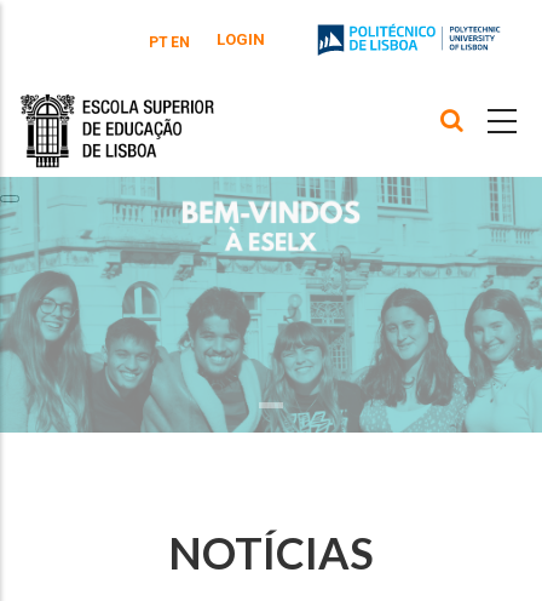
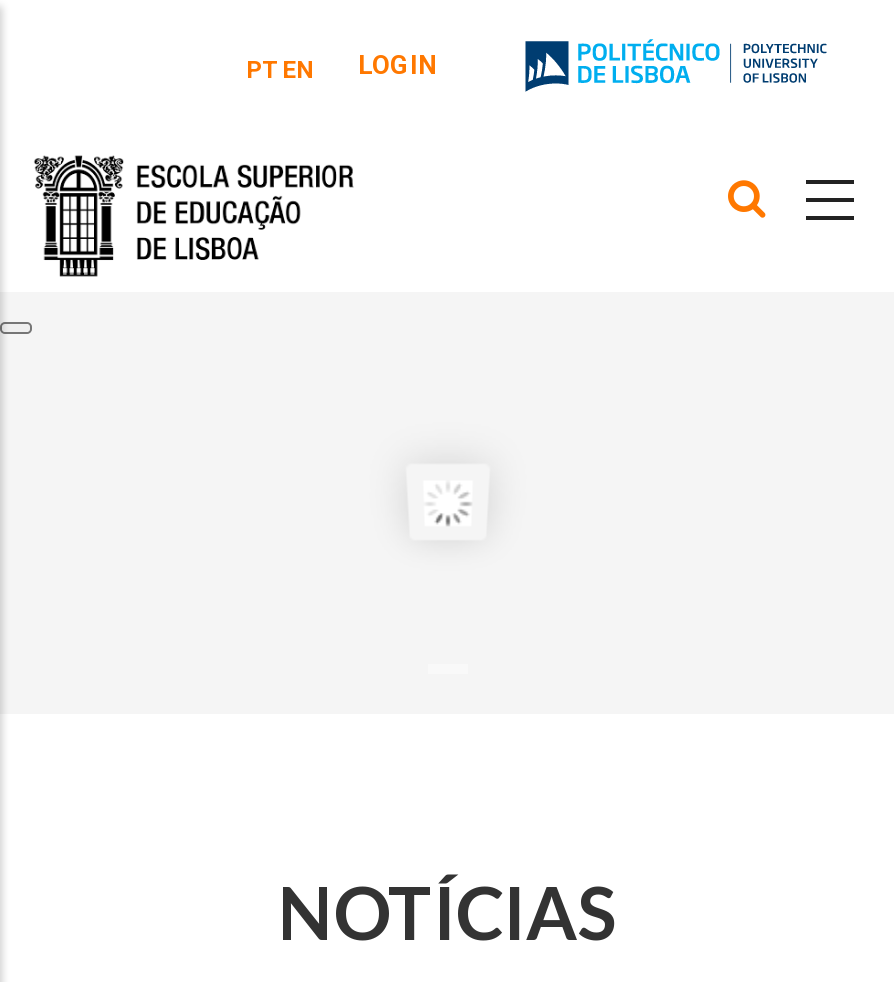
- [image]
